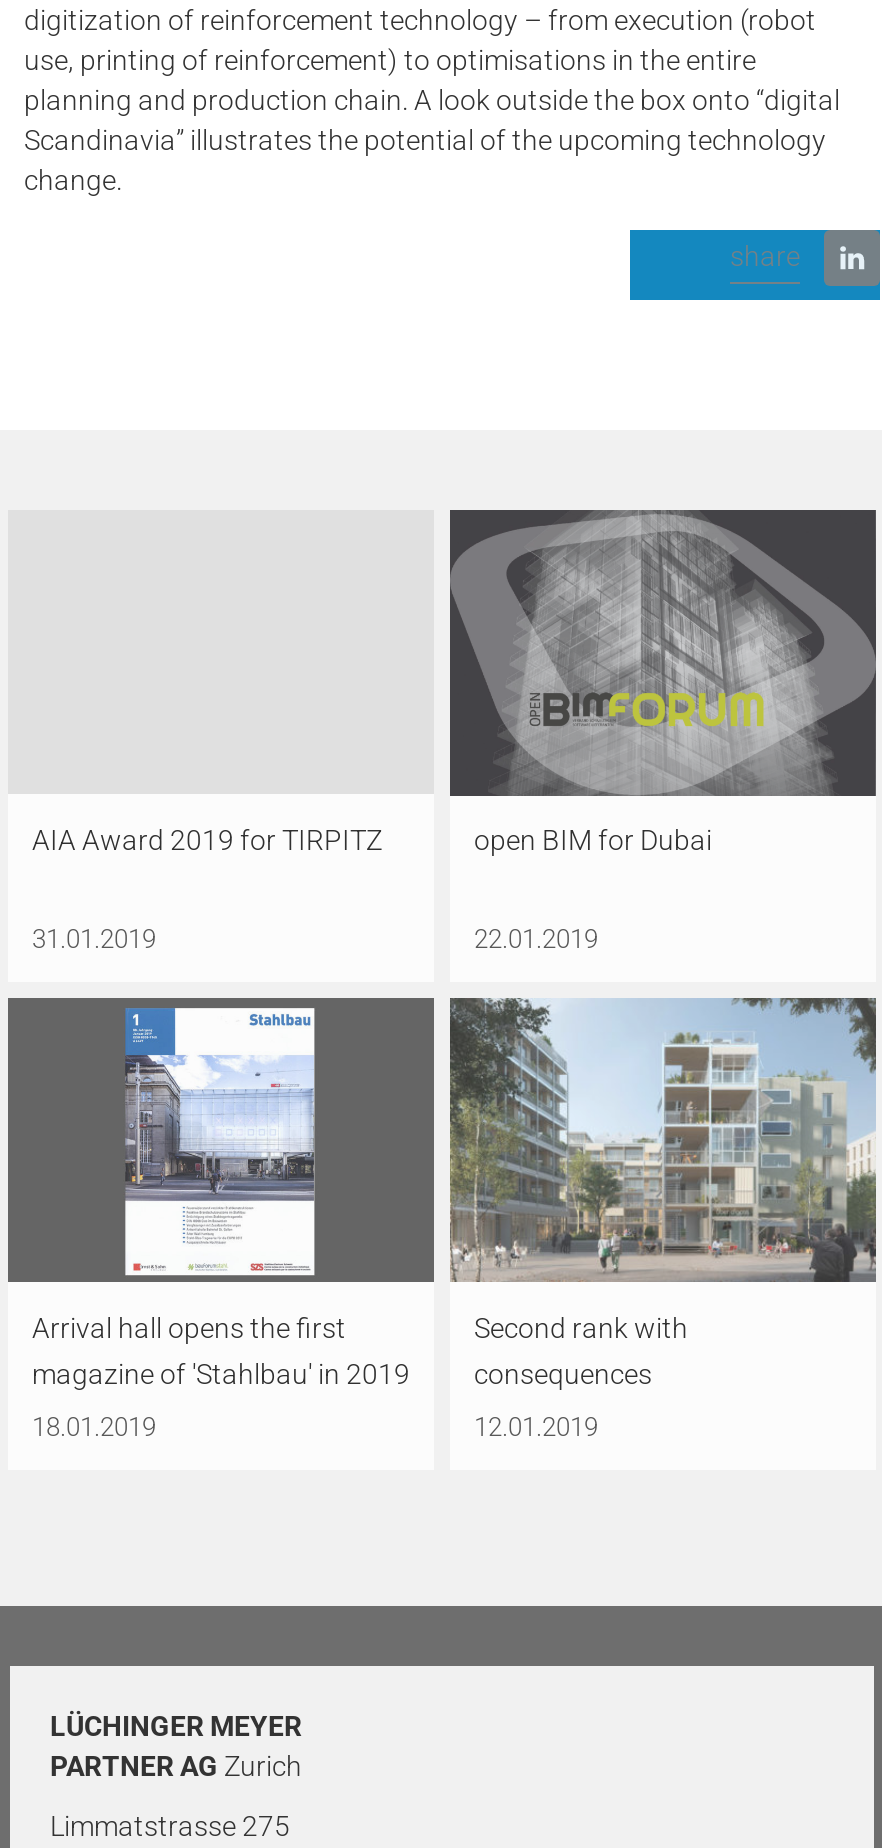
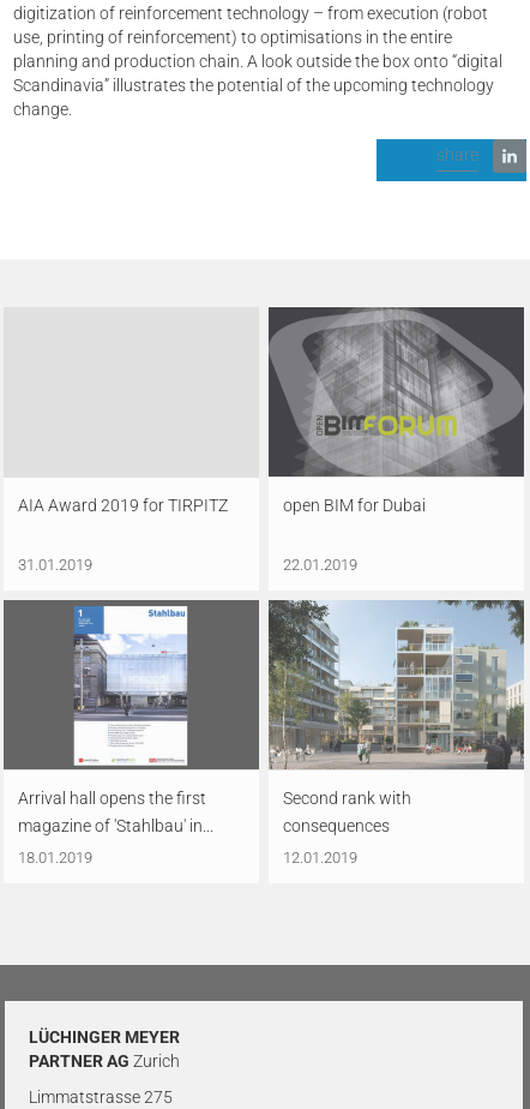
- magazine of 'Stahlbau' in 2019
+ magazine of 'Stahlbau' in...
